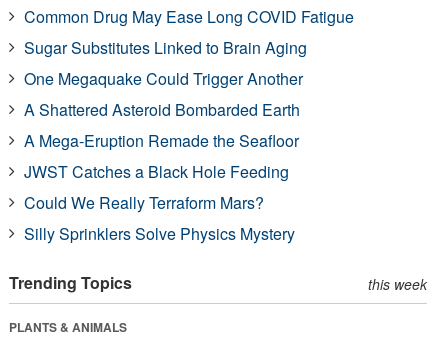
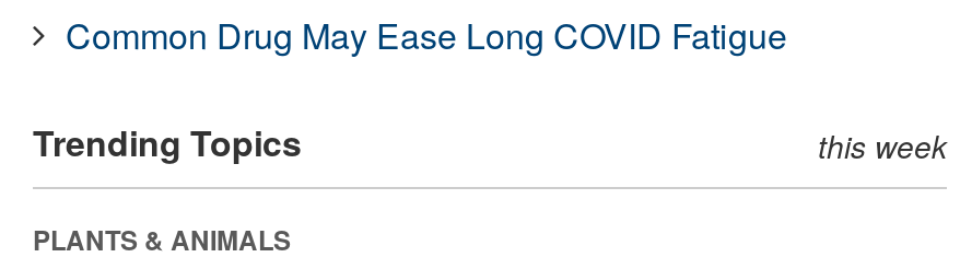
- Sugar Substitutes Linked to Brain Aging
- One Megaquake Could Trigger Another
- A Shattered Asteroid Bombarded Earth
- A Mega-Eruption Remade the Seafloor
- JWST Catches a Black Hole Feeding
- Could We Really Terraform Mars?
- Silly Sprinklers Solve Physics Mystery
